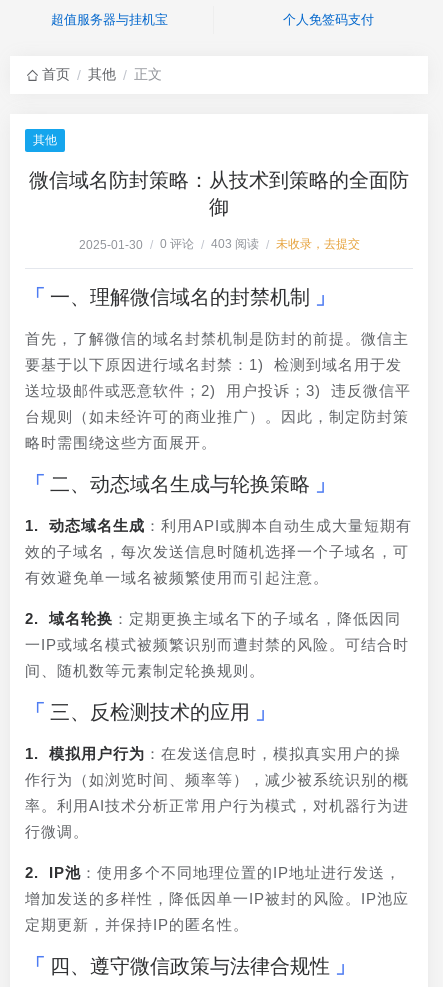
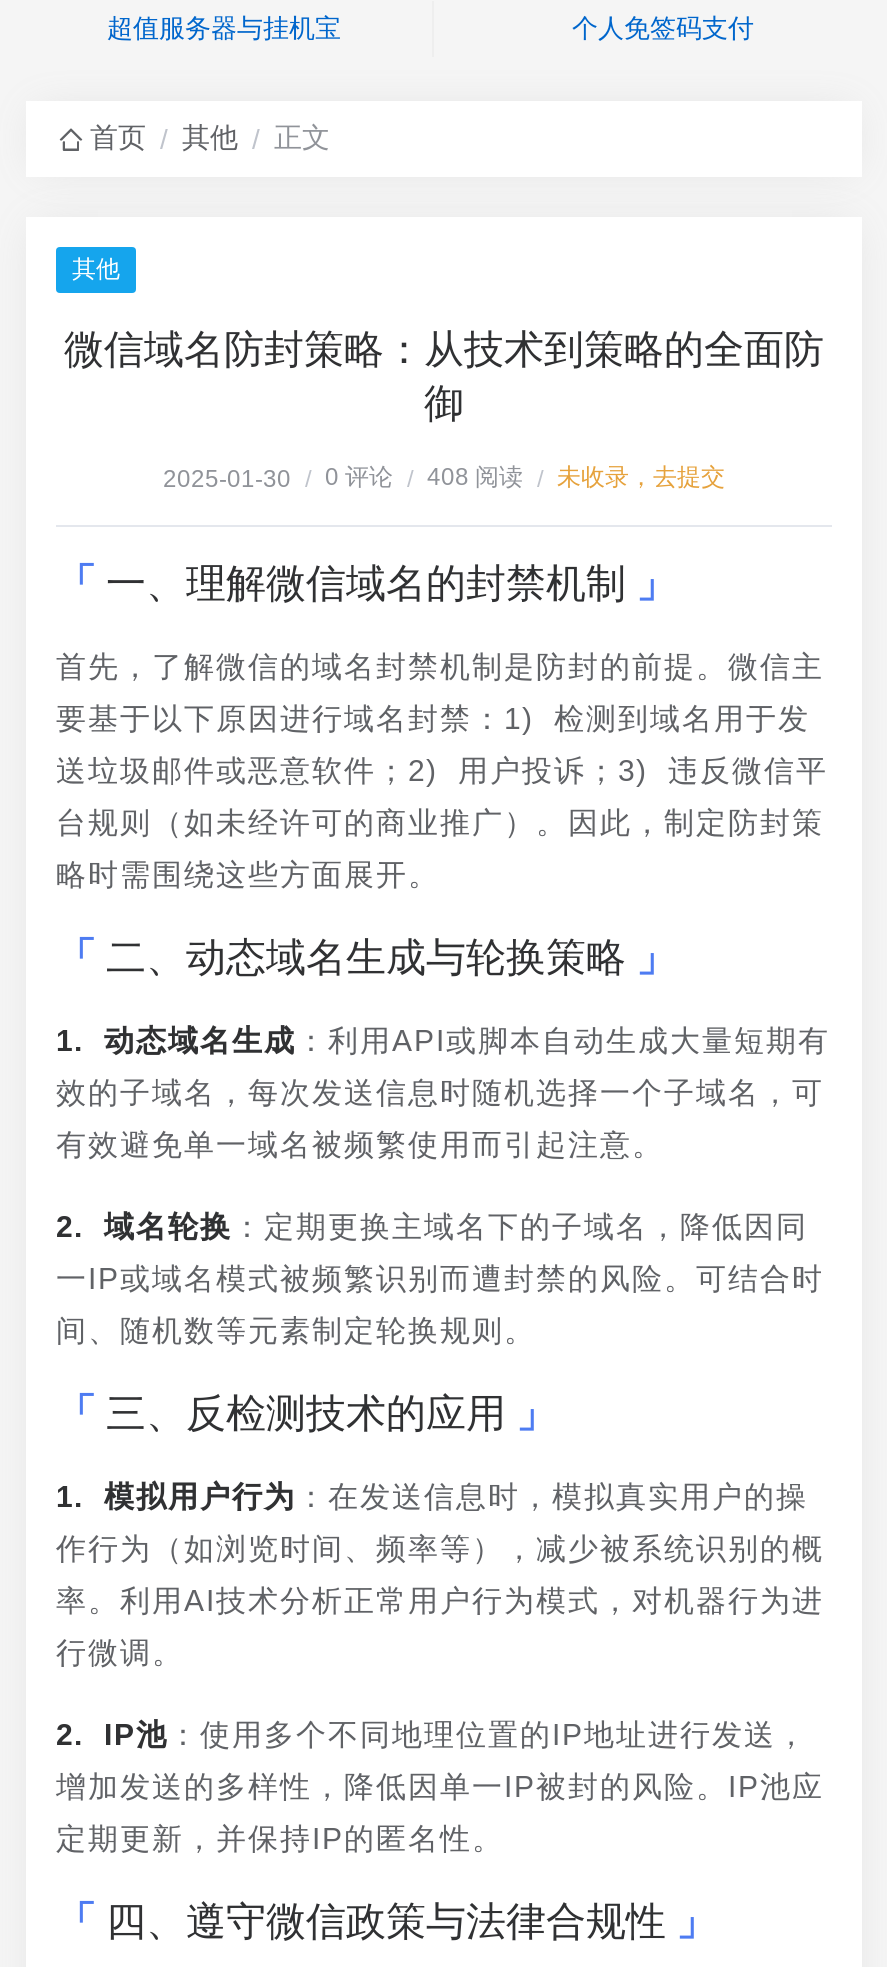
- 2025-01-30 / 0 评论 / 403 阅读 / 未收录，去提交
+ 2025-01-30 / 0 评论 / 408 阅读 / 未收录，去提交
